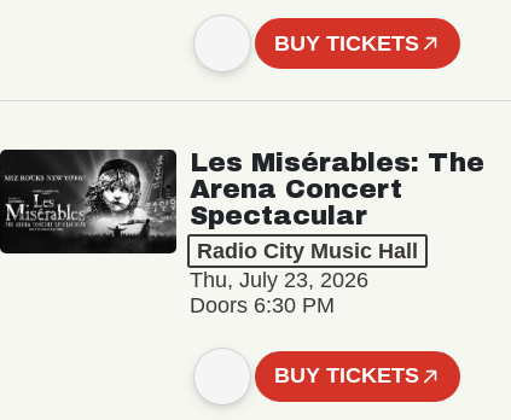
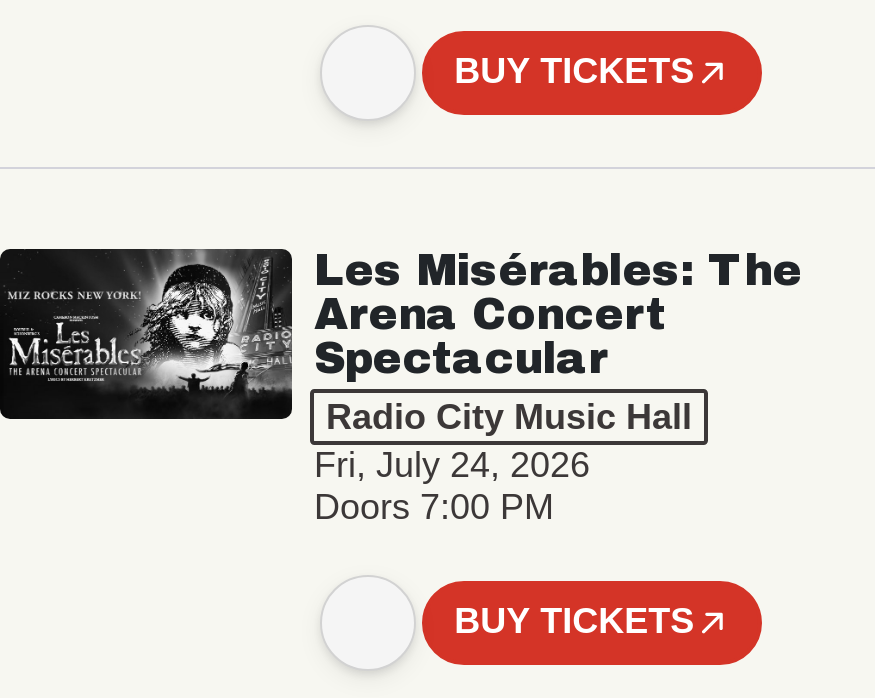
- Thu, July 23, 2026
+ Fri, July 24, 2026

- Doors 6:30 PM
+ Doors 7:00 PM
